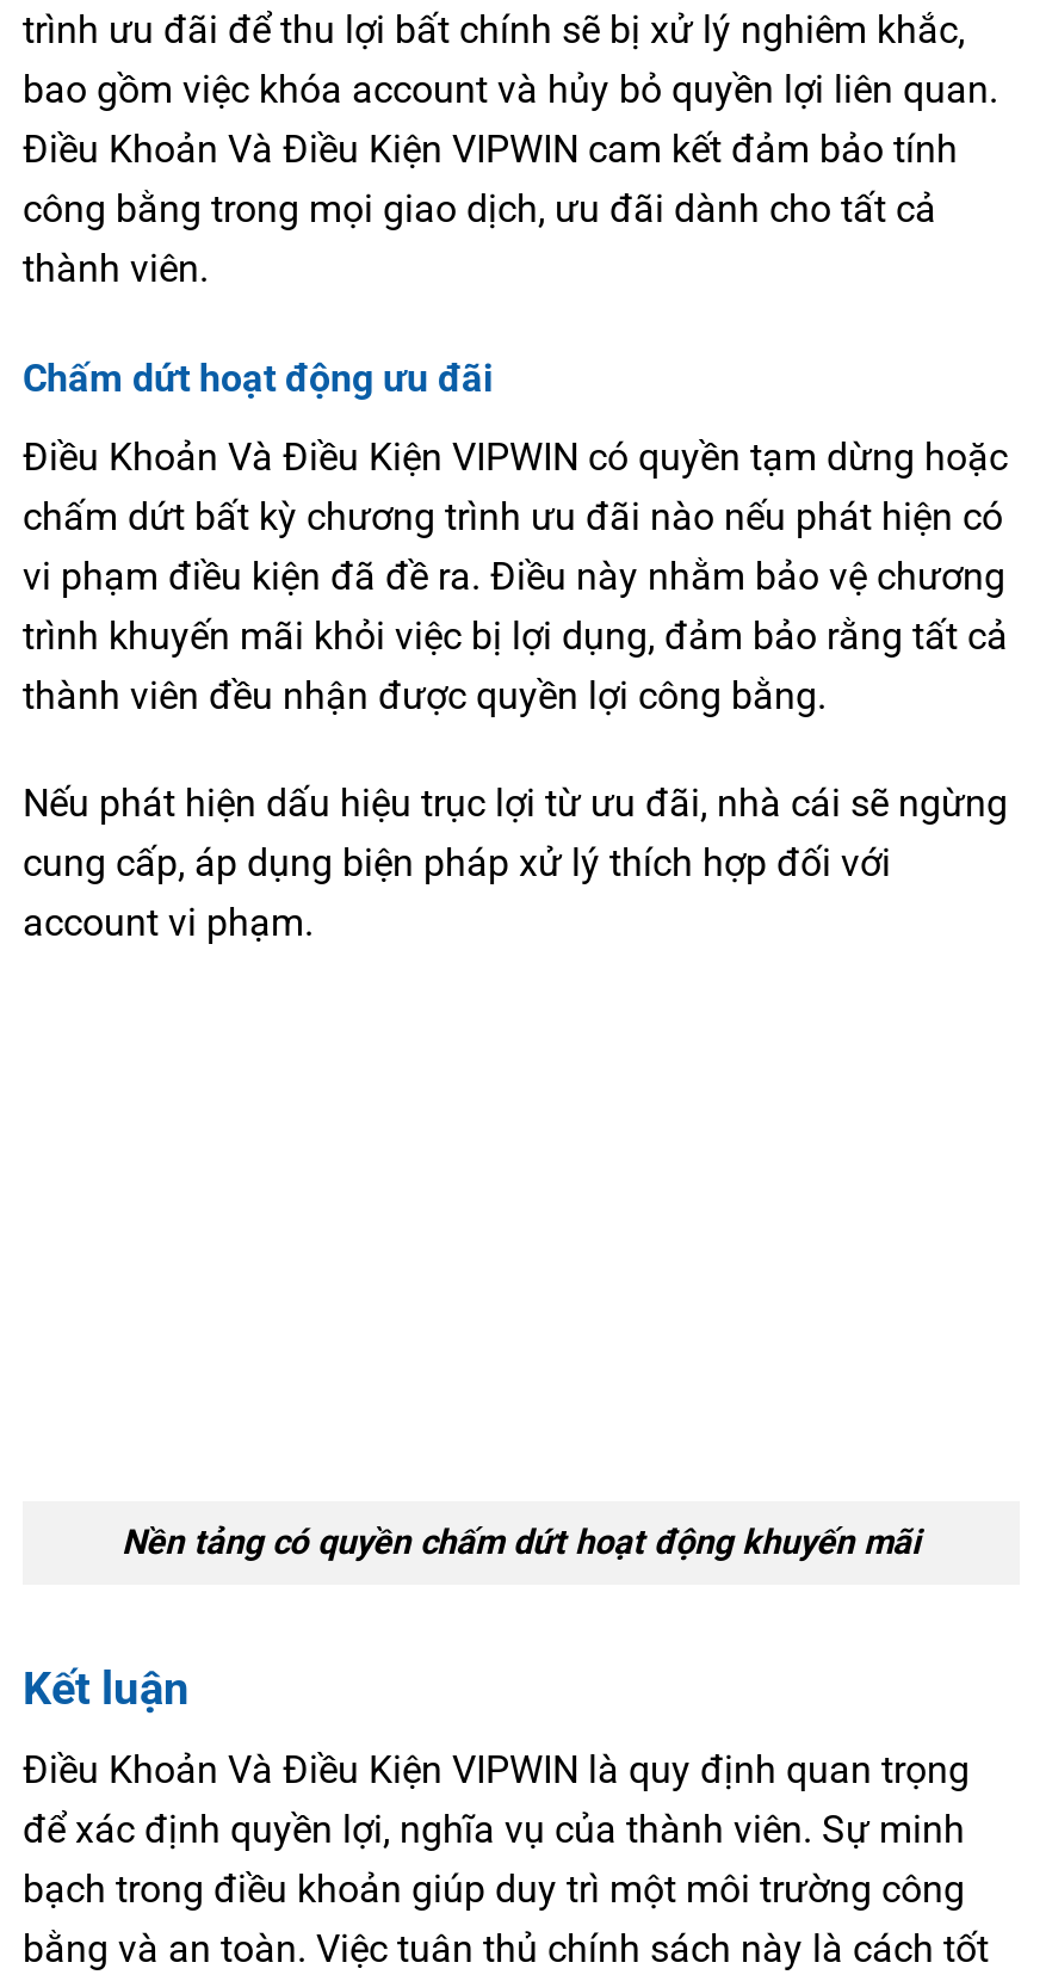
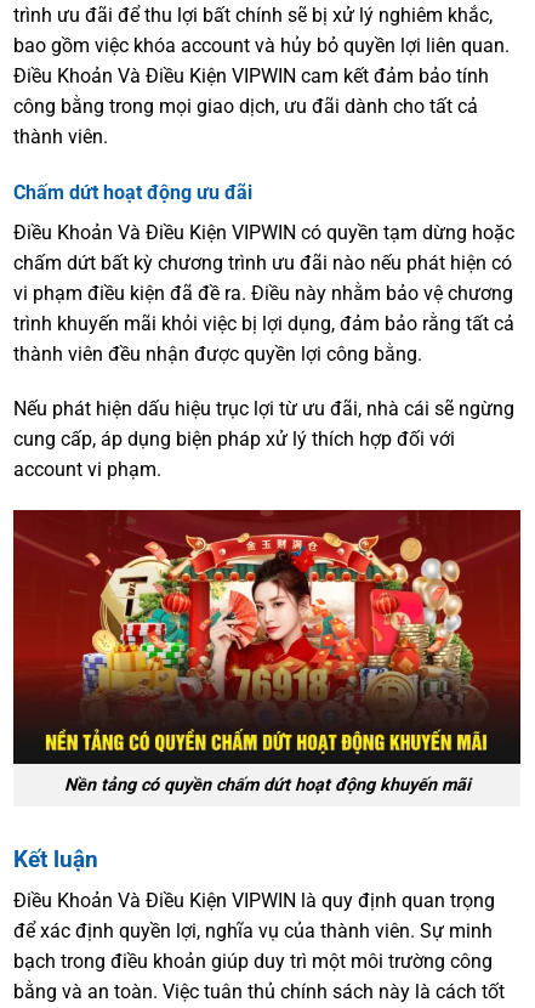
+ [image]
